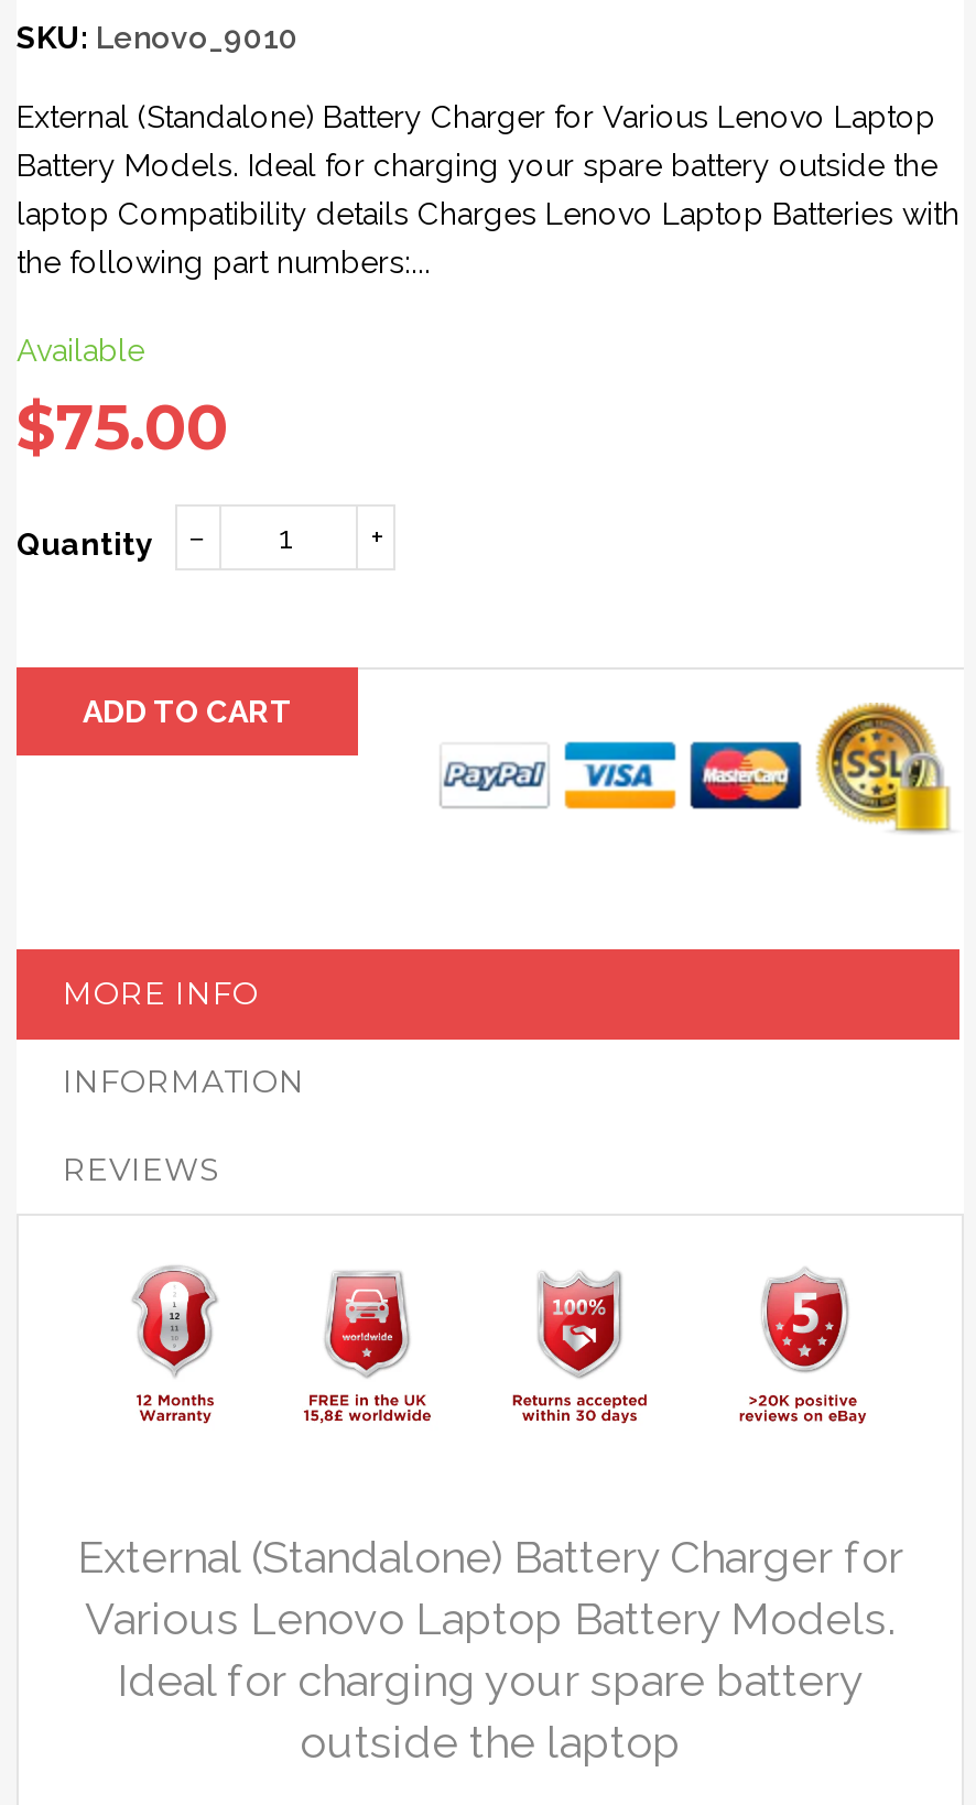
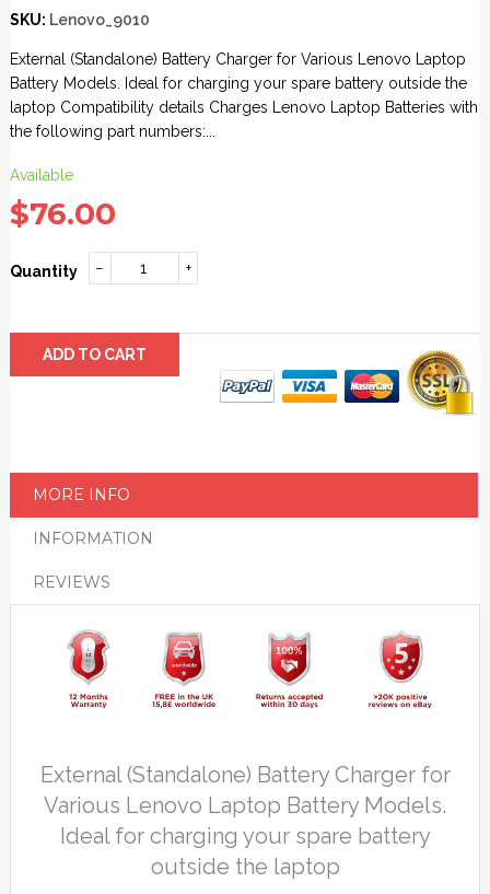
- $75.00
+ $76.00
